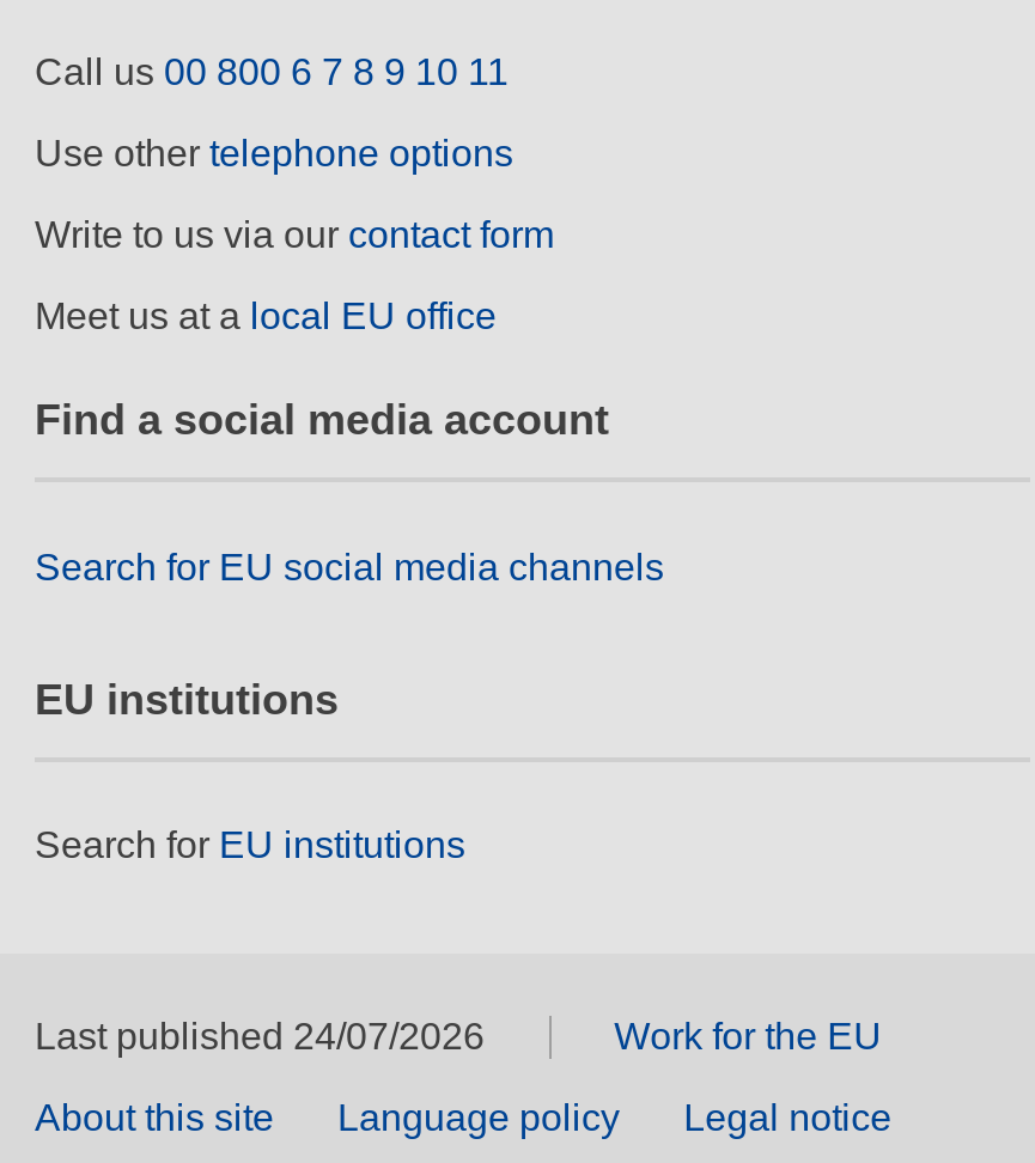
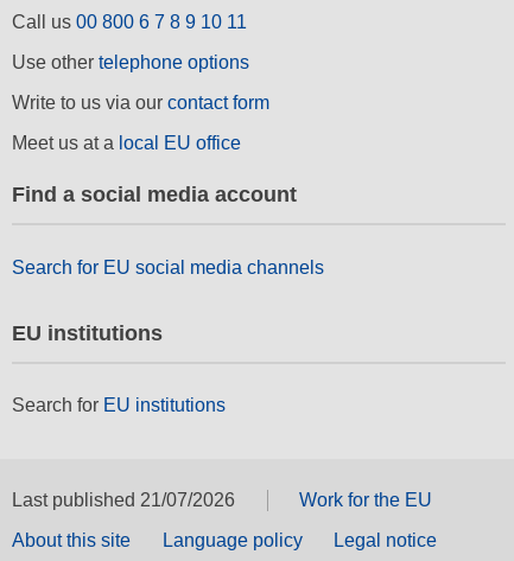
- Last published 24/07/2026
+ Last published 21/07/2026
